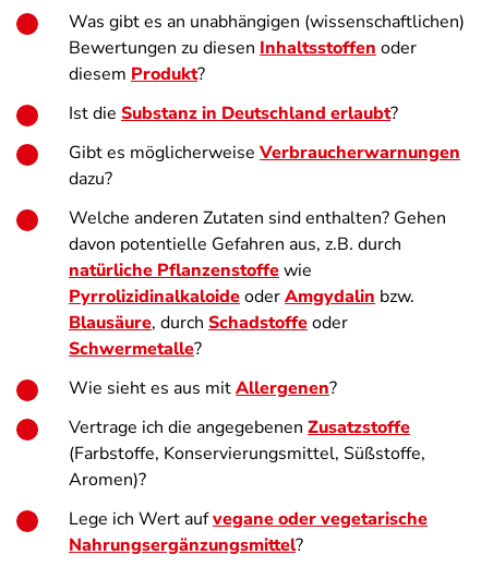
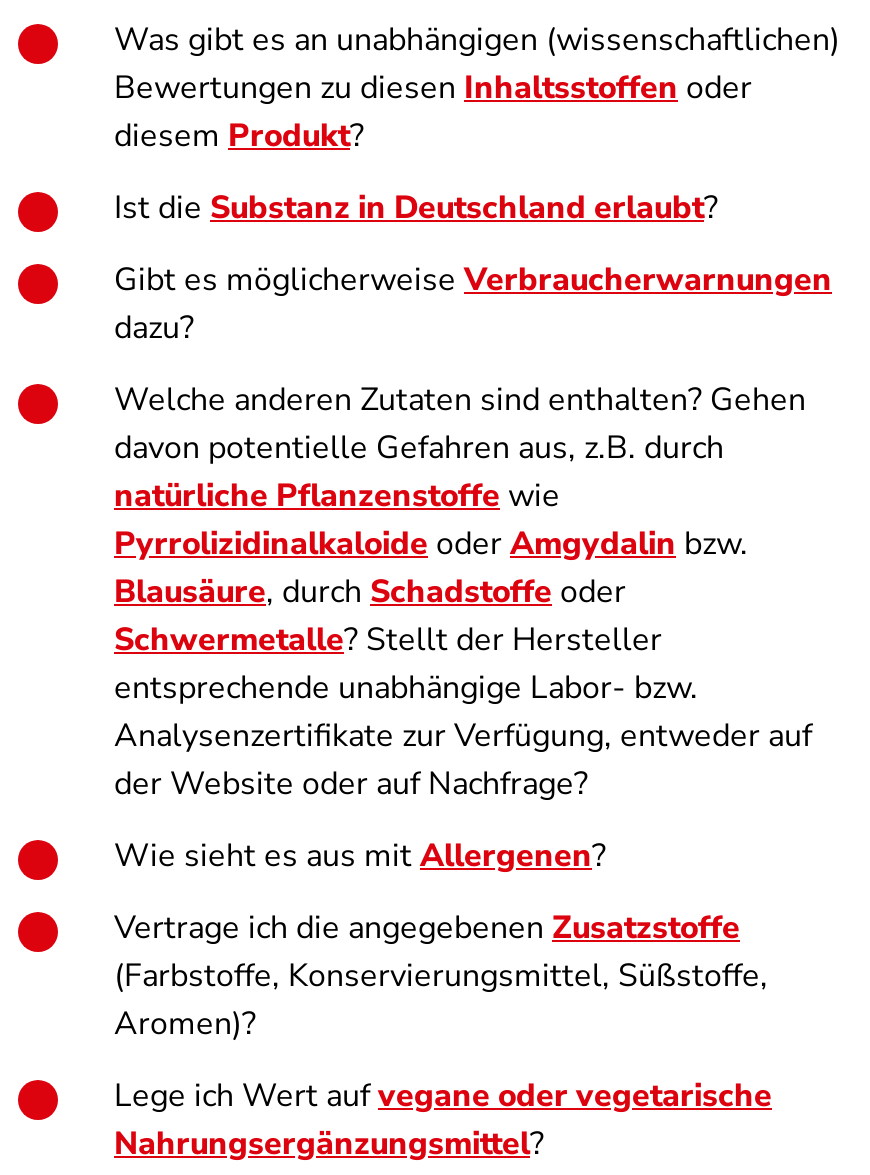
- Schwermetalle?
+ Schwermetalle? Stellt der Hersteller
+ entsprechende unabhängige Labor- bzw.
+ Analysenzertifikate zur Verfügung, entweder auf
+ der Website oder auf Nachfrage?
